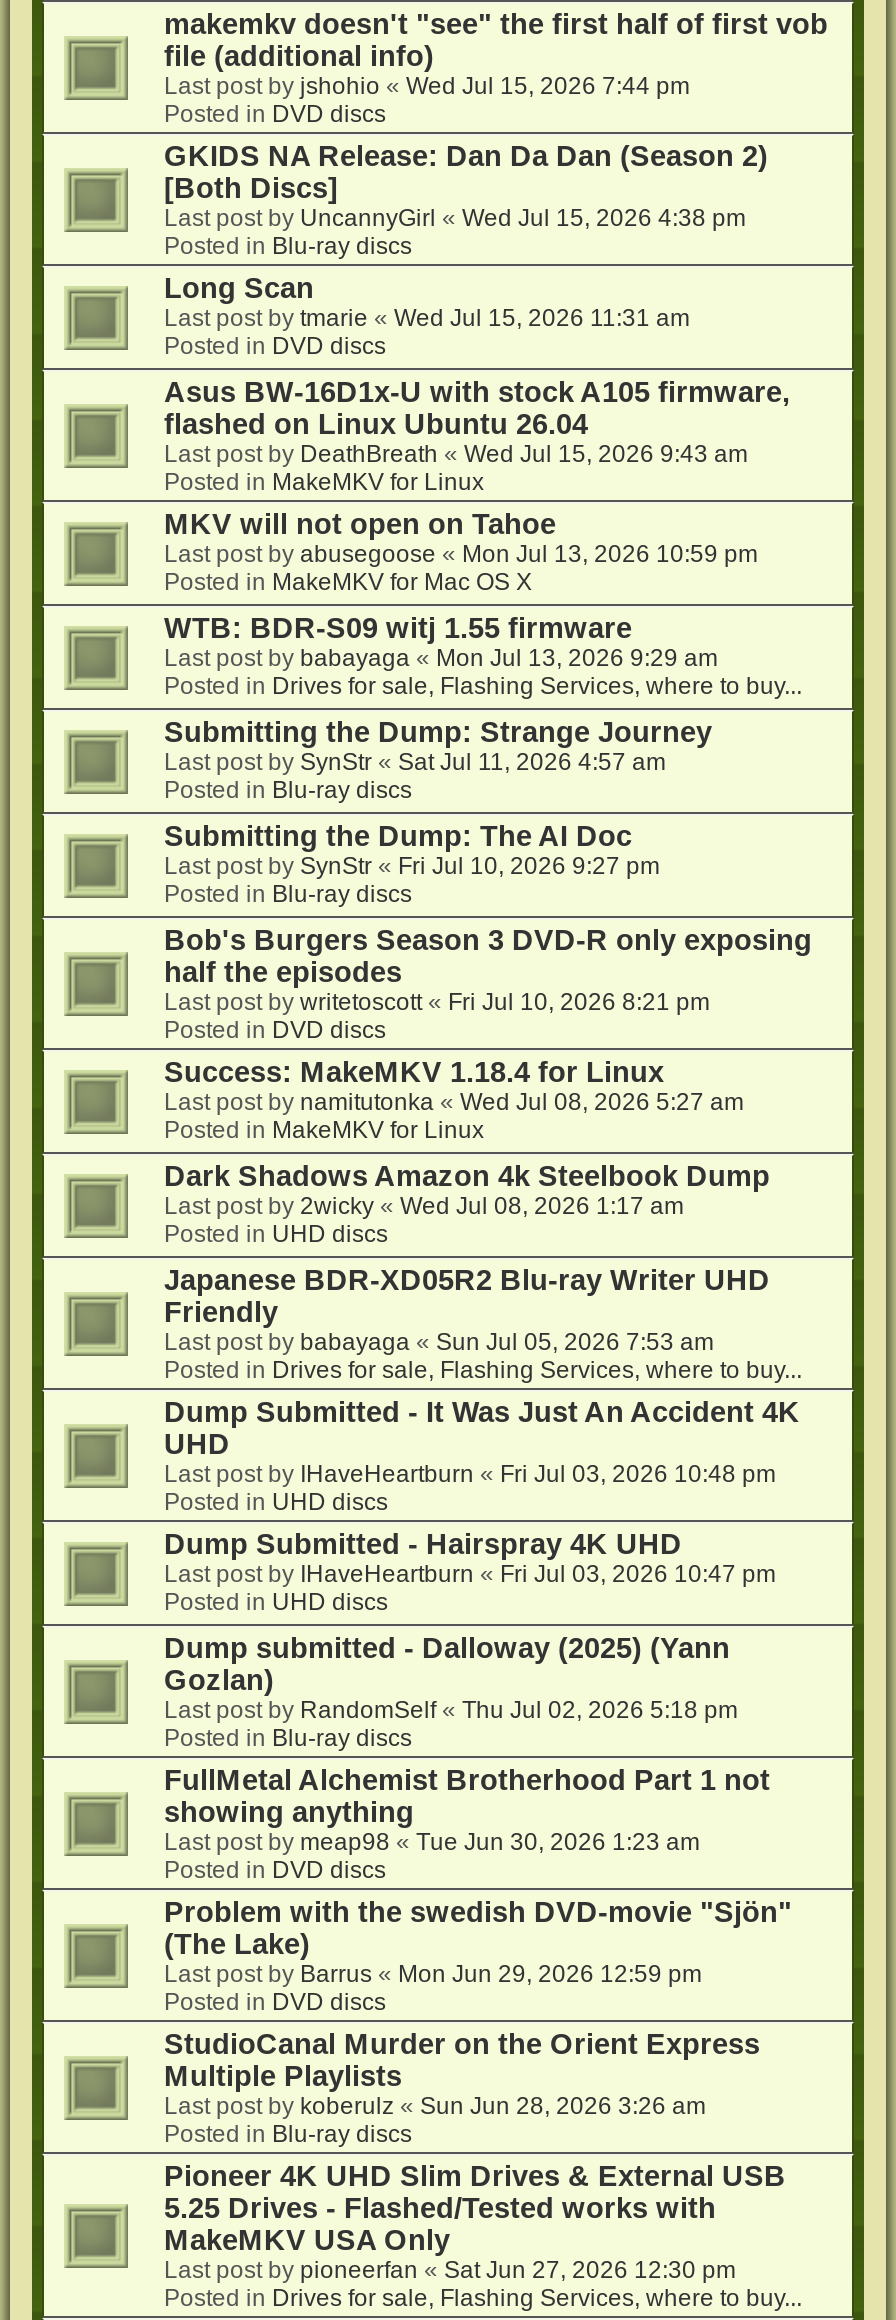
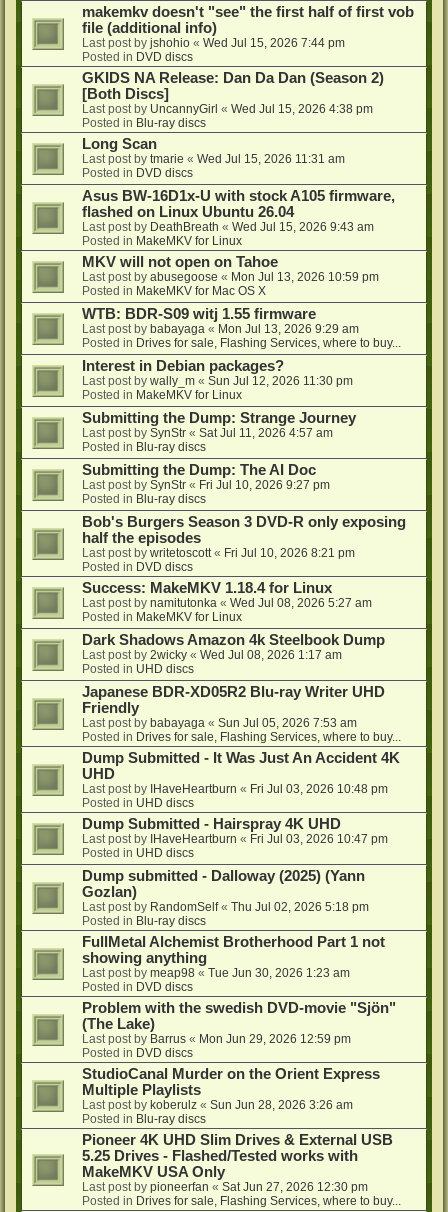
+ Interest in Debian packages?
+ Last post by wally_m «Sun Jul 12, 2026 11:30 pm
+ Posted in MakeMKV for Linux
